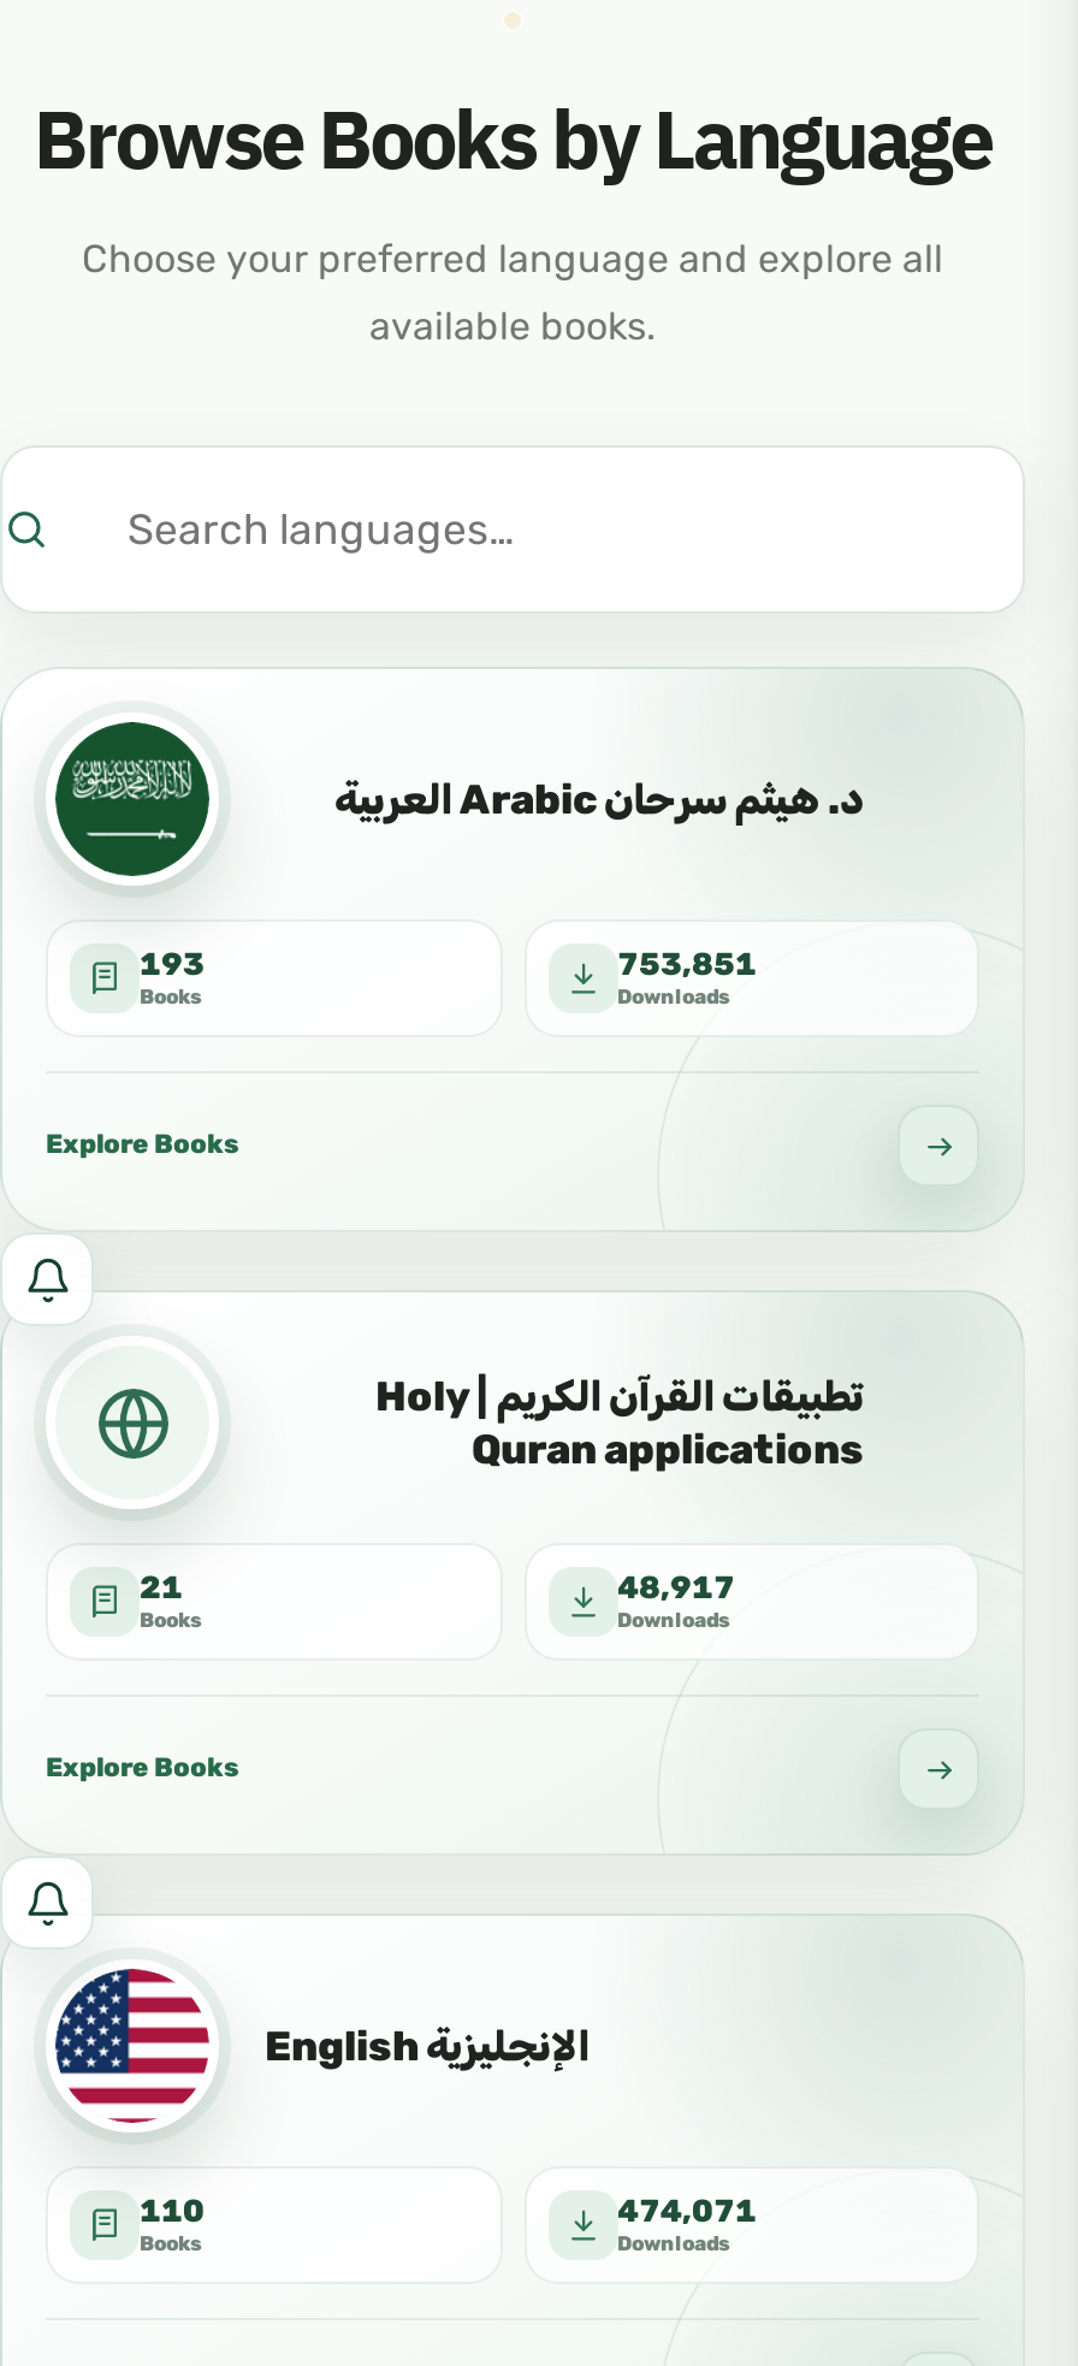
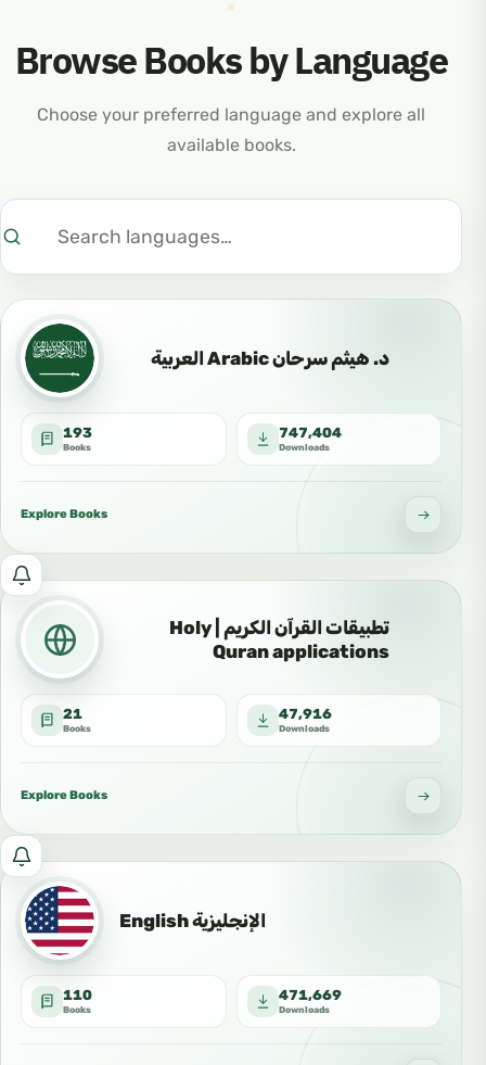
- 753,851
+ 747,404

- 48,917
+ 47,916

- 474,071
+ 471,669
